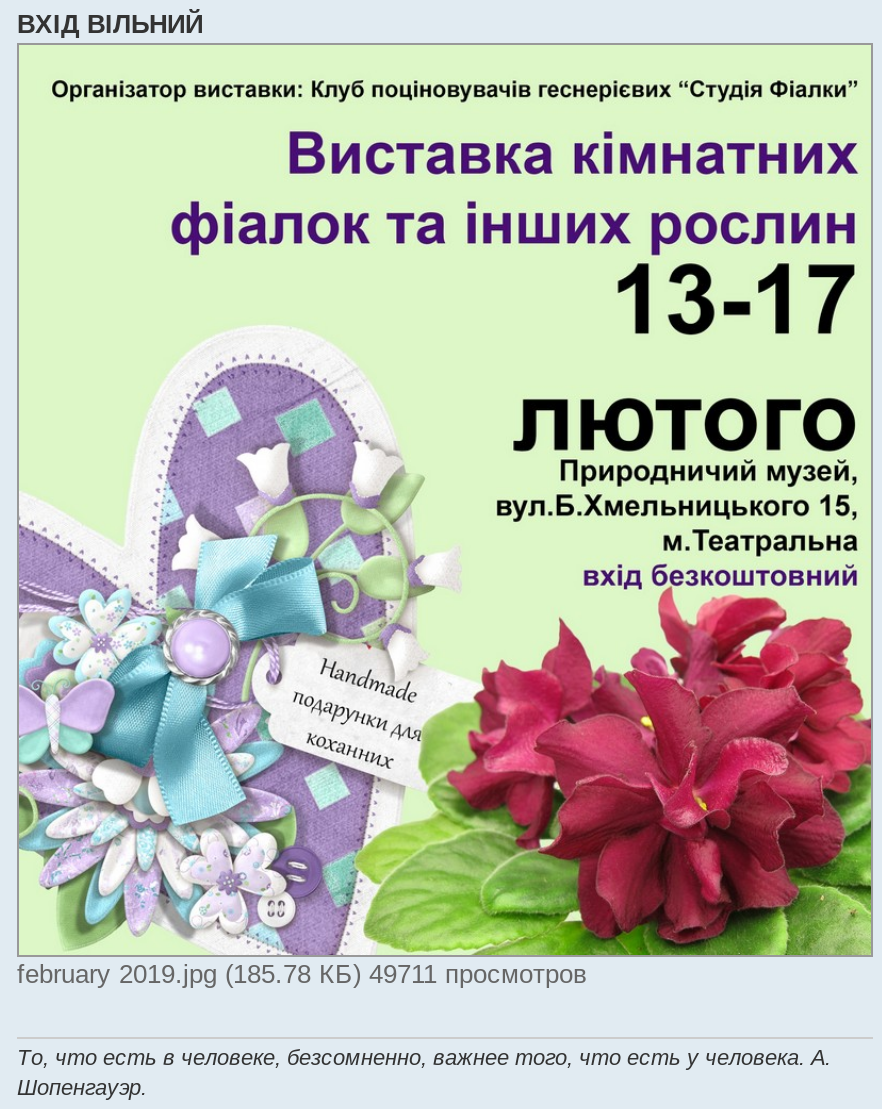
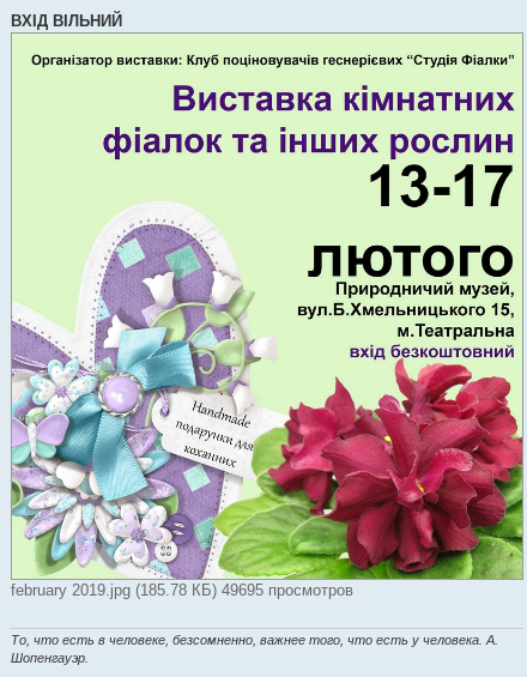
- february 2019.jpg (185.78 КБ) 49711 просмотров
+ february 2019.jpg (185.78 КБ) 49695 просмотров
